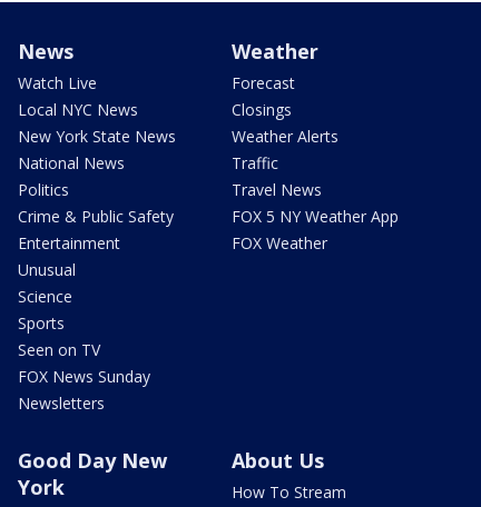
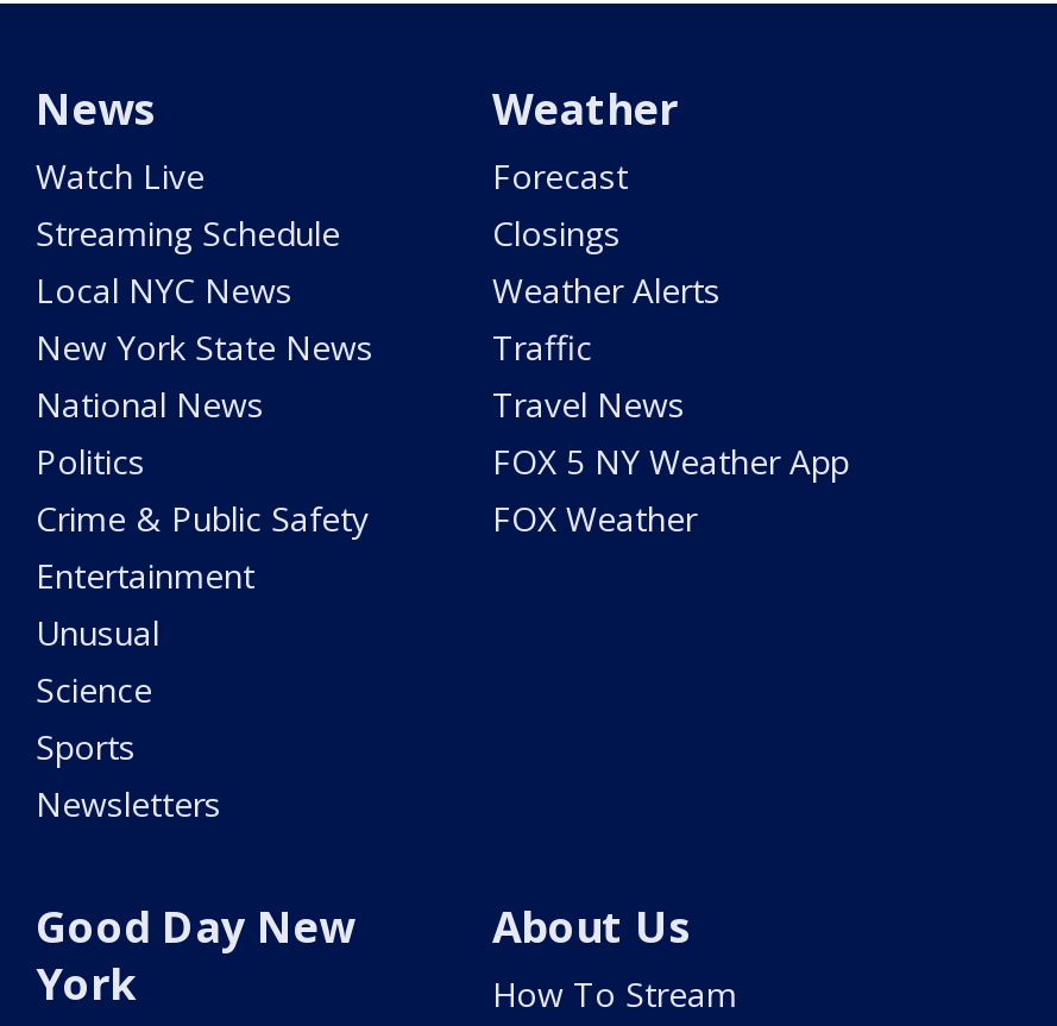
moved down: Local NYC News | New York State News | National News | ... | Science | Sports

+ Streaming Schedule

- Seen on TV
- FOX News Sunday
